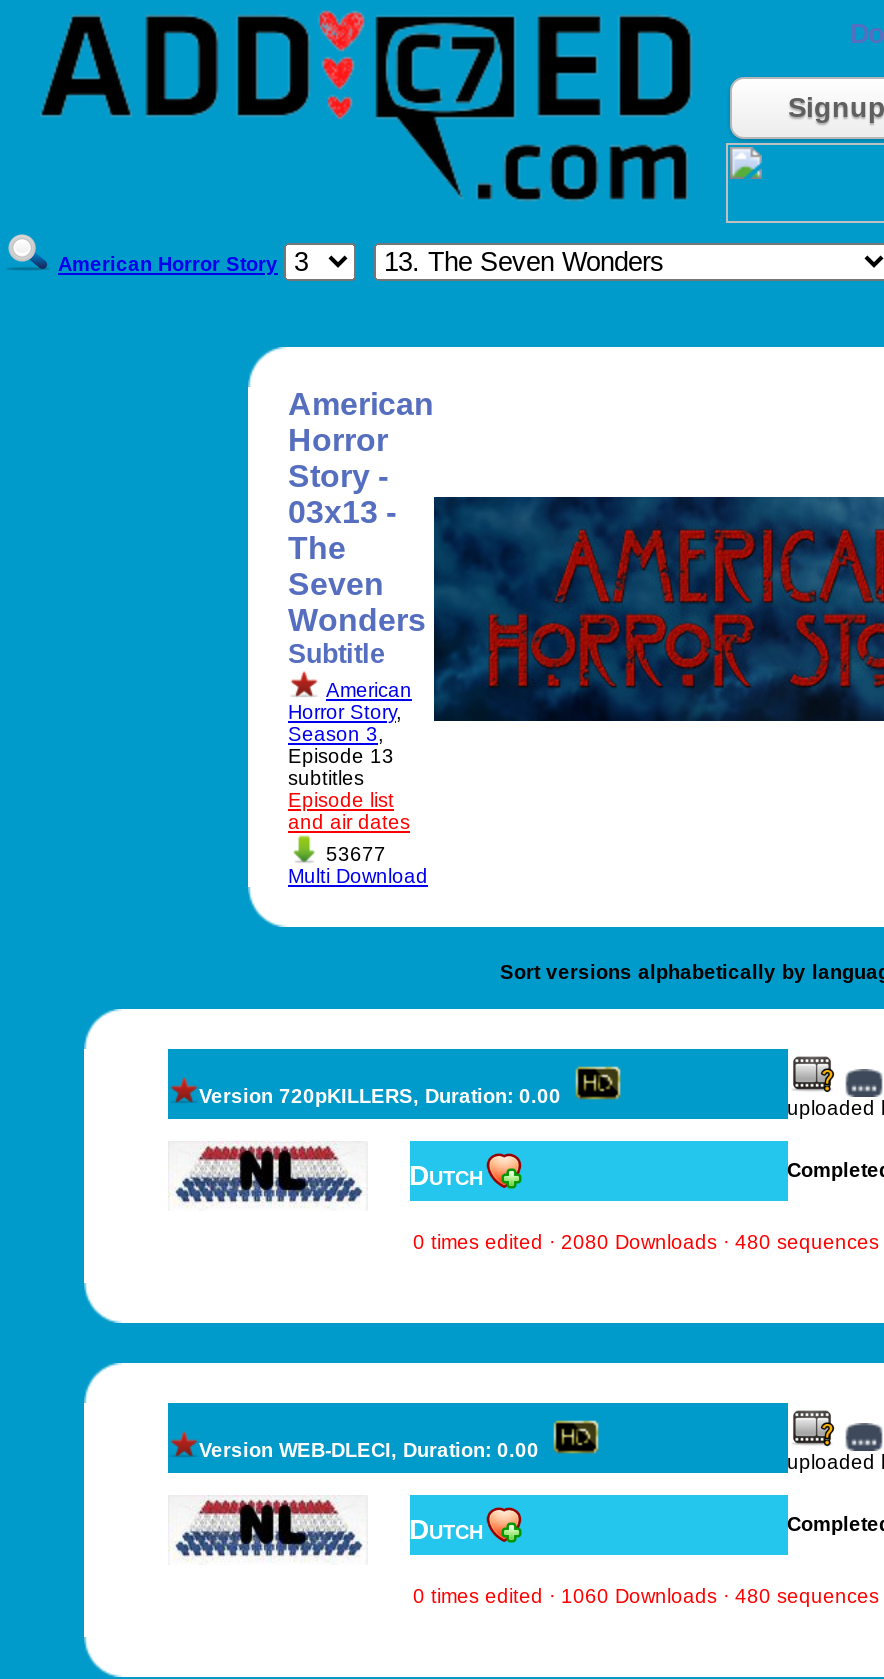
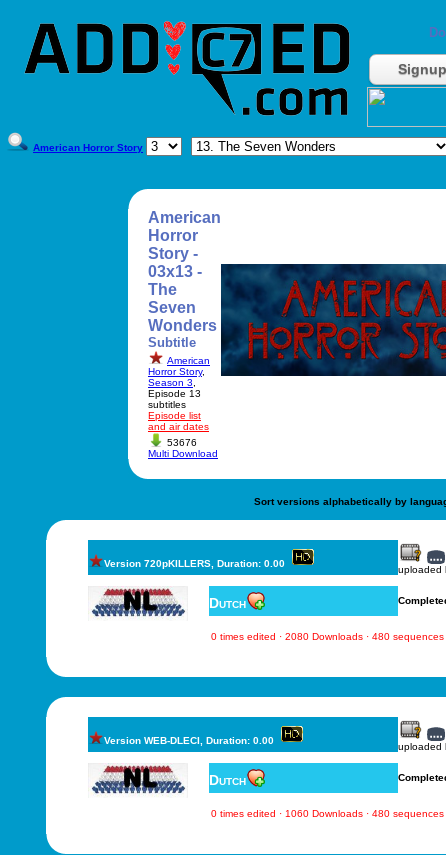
- 53677
+ 53676
